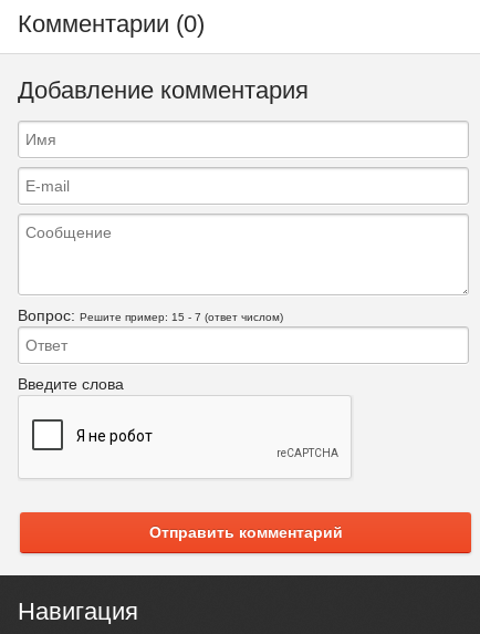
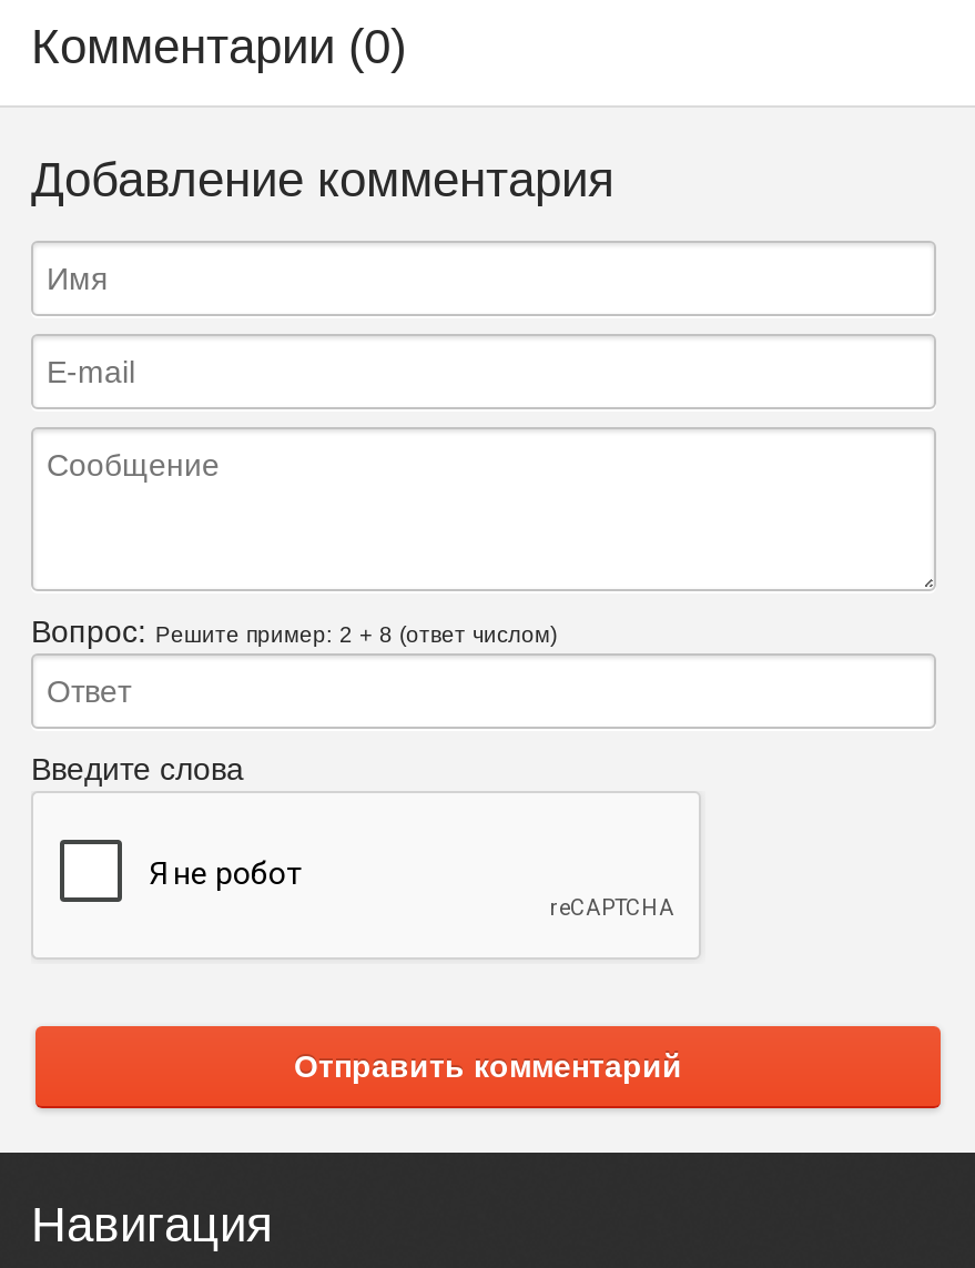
- Вопрос: Решите пример: 15 - 7 (ответ числом)
+ Вопрос: Решите пример: 2 + 8 (ответ числом)
